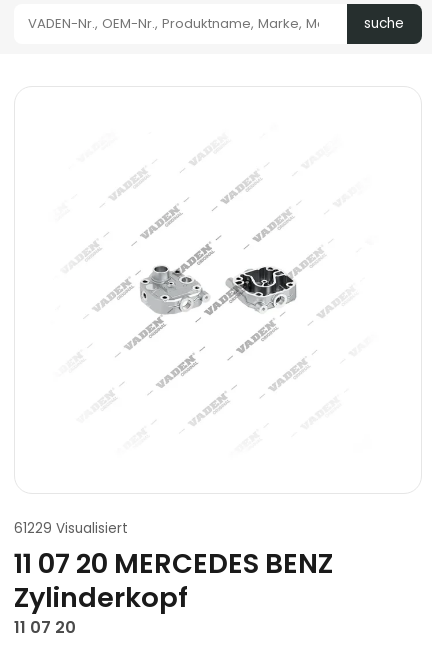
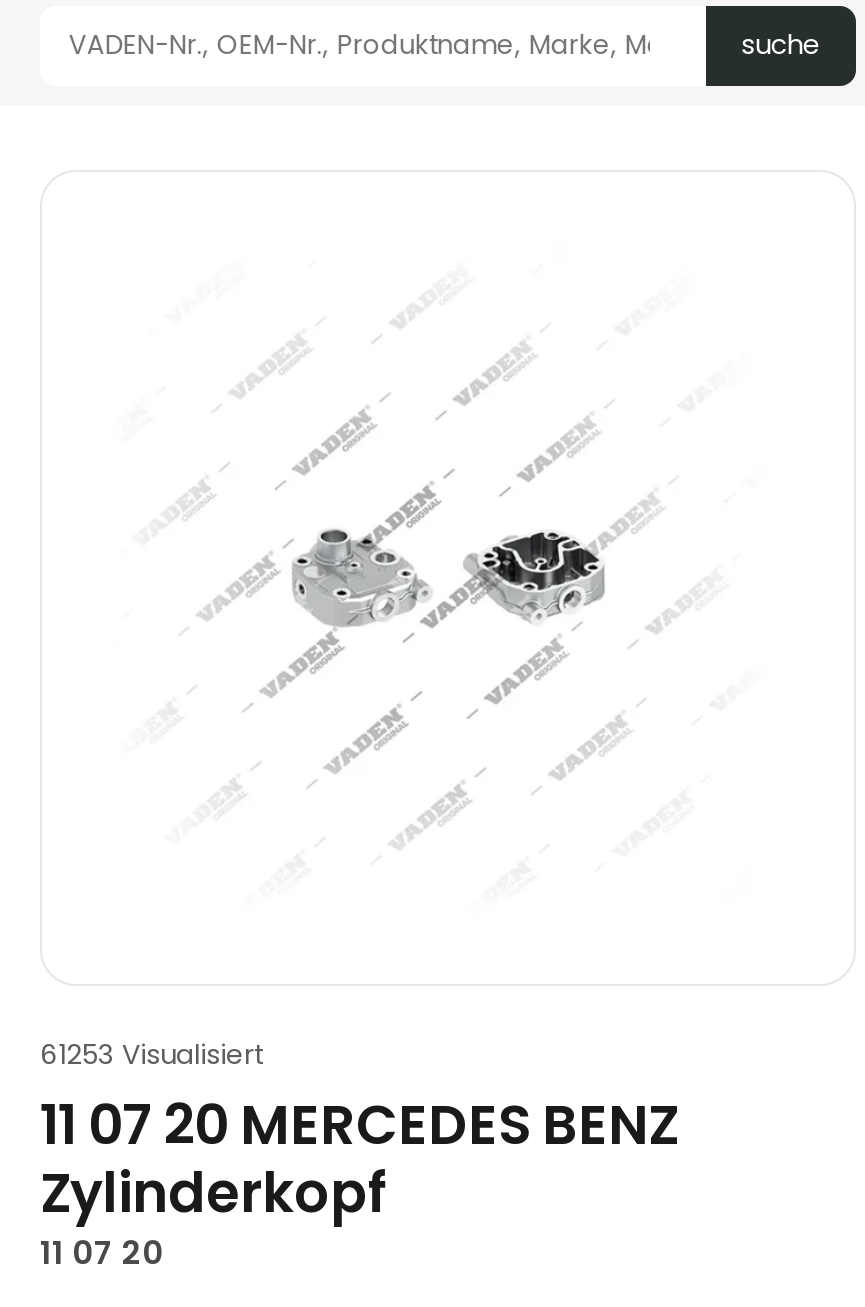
- 61229 Visualisiert
+ 61253 Visualisiert
